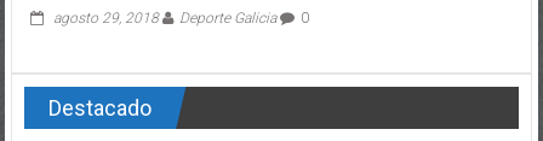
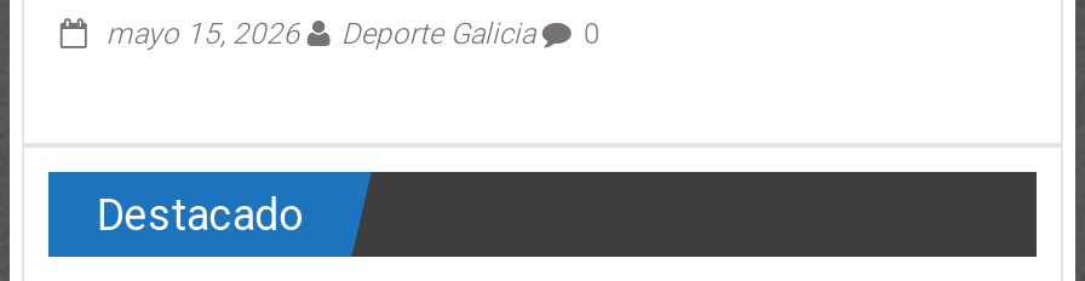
- agosto 29, 2018 Deporte Galicia 0
+ mayo 15, 2026 Deporte Galicia 0
